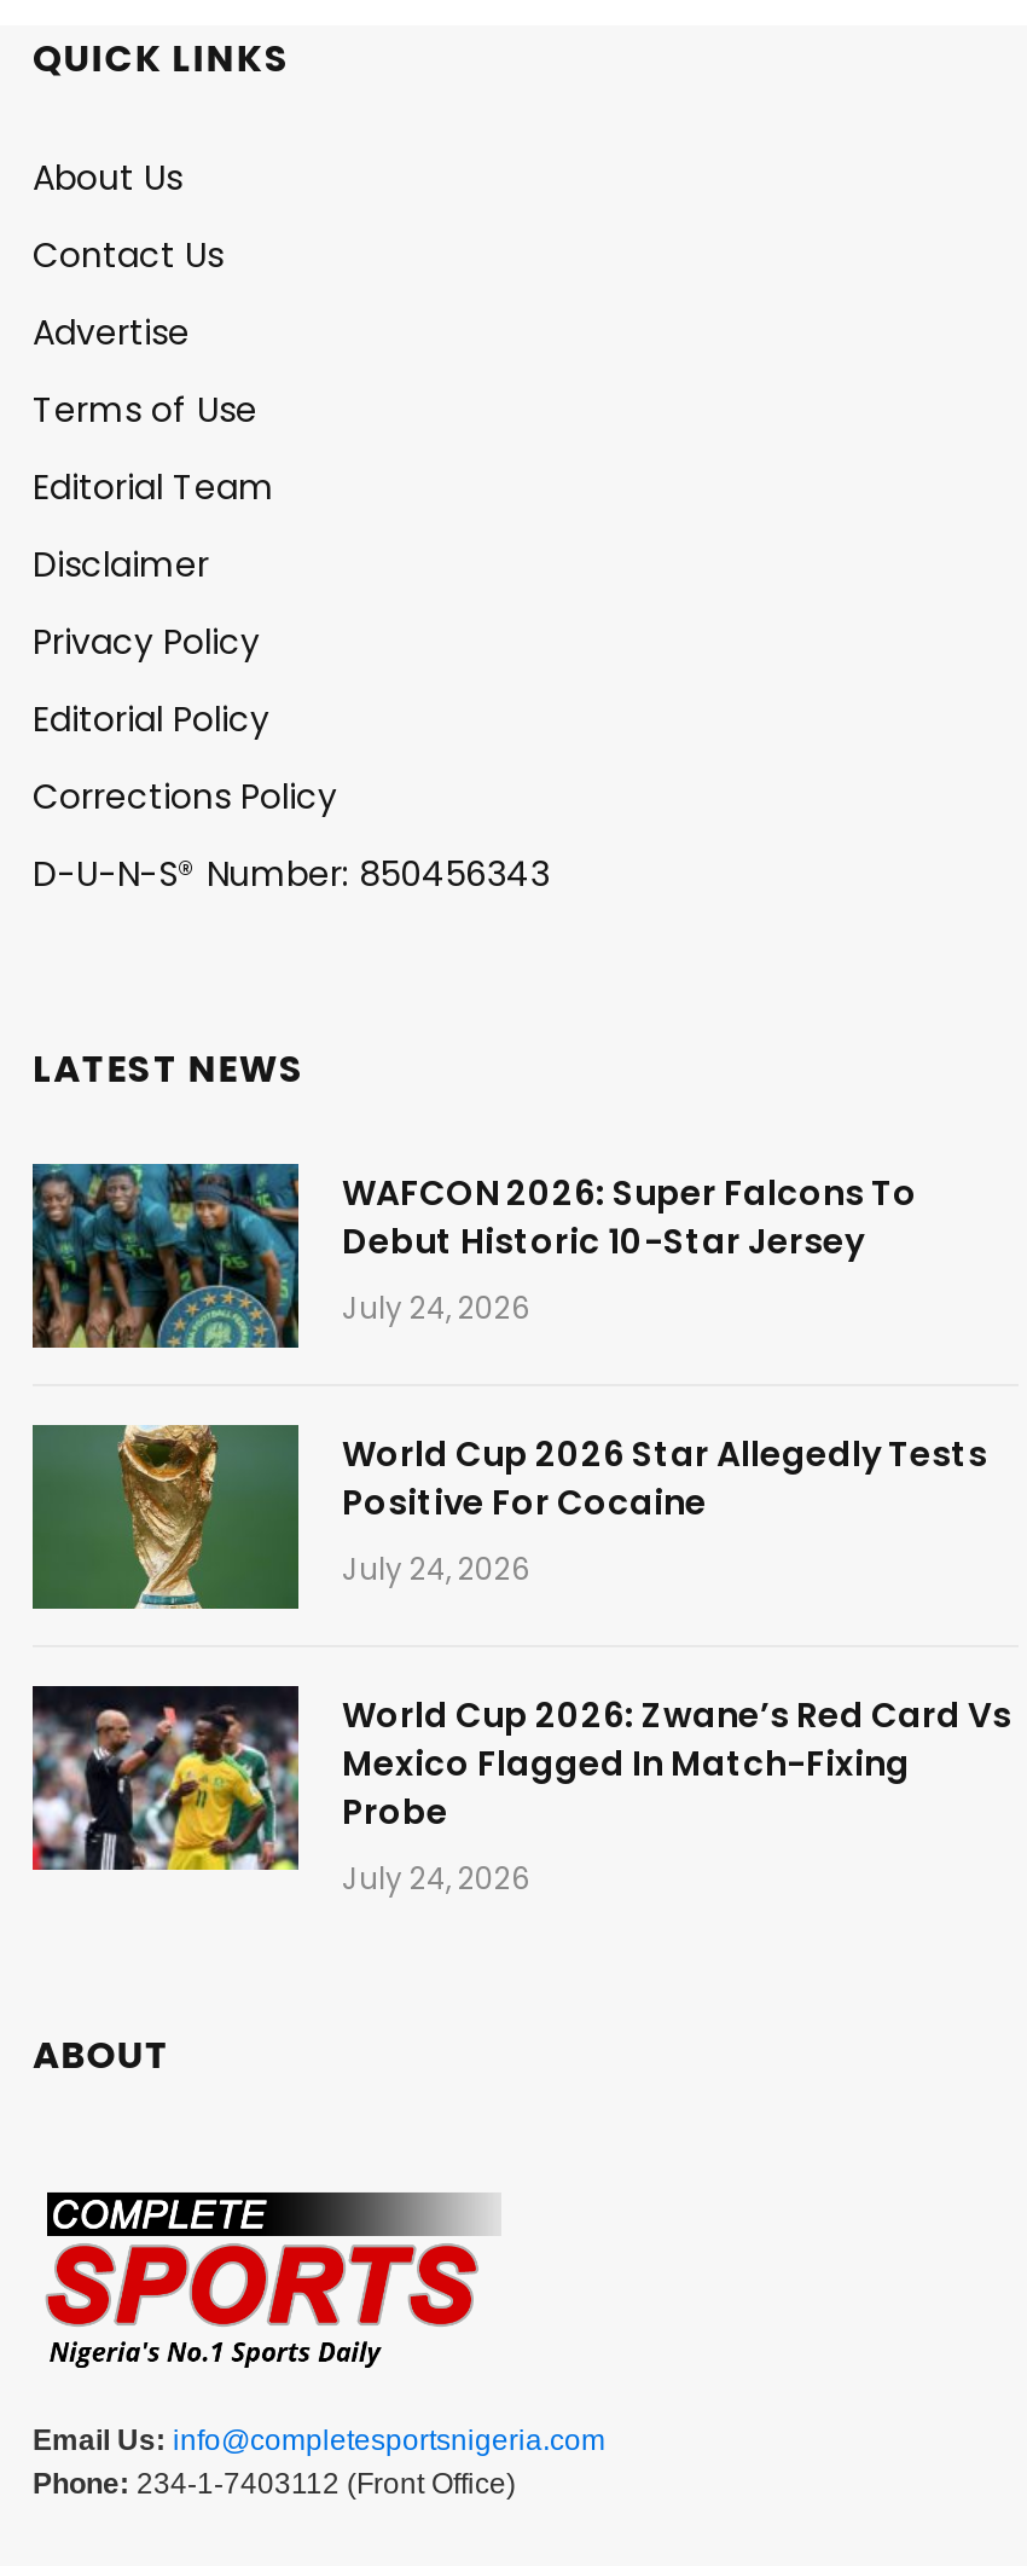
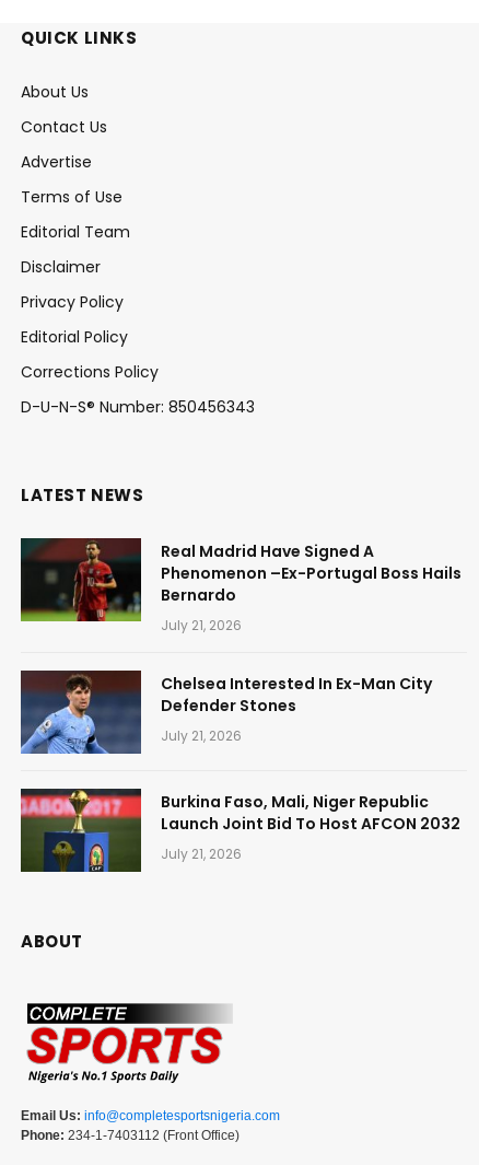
- [image]
- WAFCON 2026: Super Falcons To
- Debut Historic 10-Star Jersey
- July 24, 2026
+ [image]
+ Real Madrid Have Signed A
+ Phenomenon –Ex-Portugal Boss Hails
+ Bernardo
+ July 21, 2026

- [image]
- World Cup 2026 Star Allegedly Tests
- Positive For Cocaine
- July 24, 2026
+ [image]
+ Chelsea Interested In Ex-Man City
+ Defender Stones
+ July 21, 2026

- [image]
- World Cup 2026: Zwane’s Red Card Vs
- Mexico Flagged In Match-Fixing
- Probe
- July 24, 2026
+ [image]
+ Burkina Faso, Mali, Niger Republic
+ Launch Joint Bid To Host AFCON 2032
+ July 21, 2026
